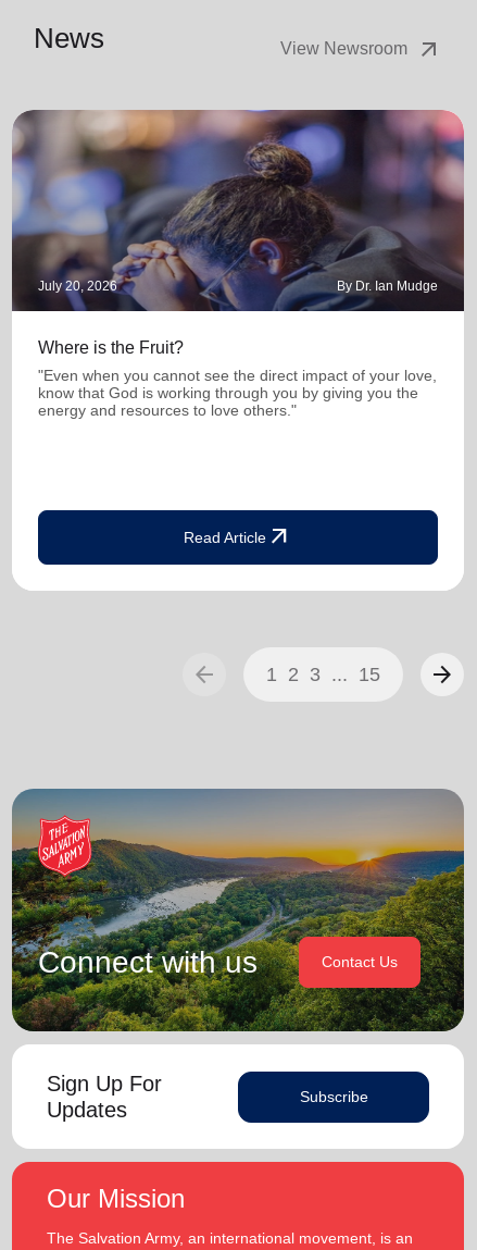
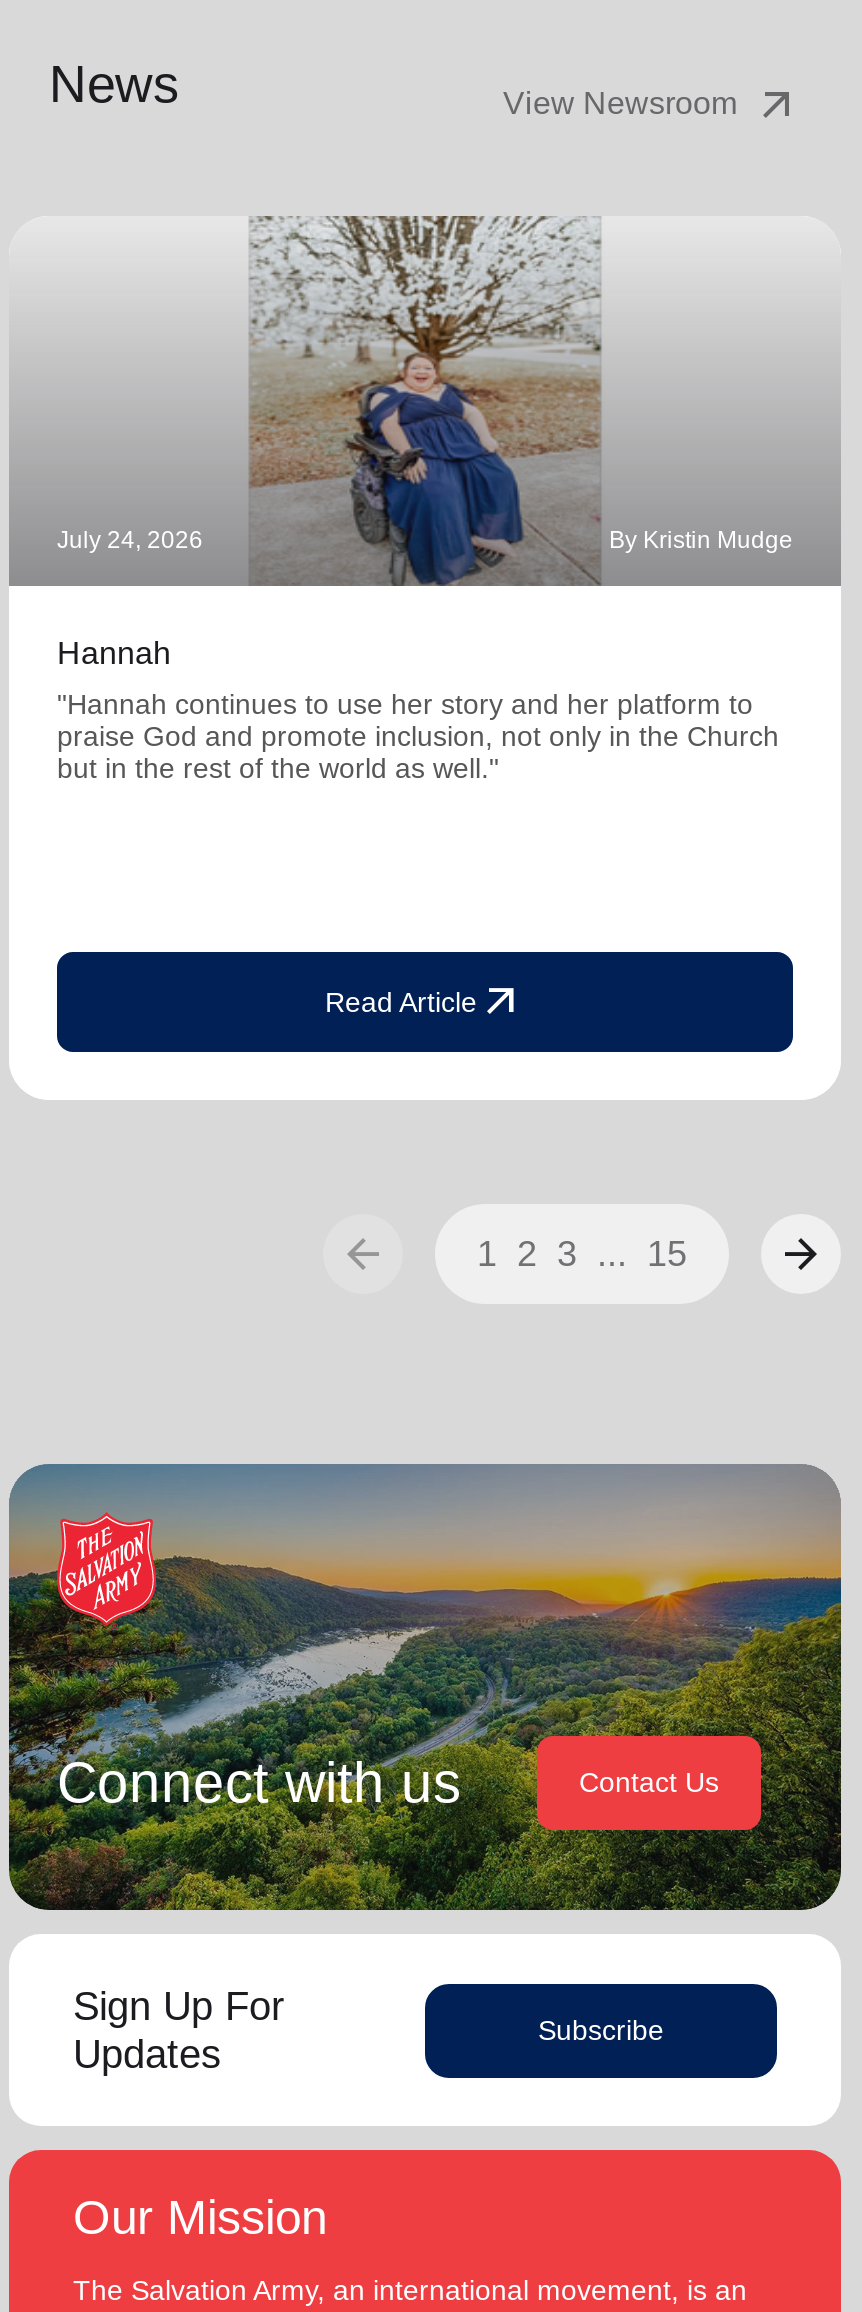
- [image]
- July 20, 2026
- By Dr. Ian Mudge
+ [image]
+ July 24, 2026
+ By Kristin Mudge

- Where is the Fruit?
+ Hannah

- "Even when you cannot see the direct impact of your love,
- know that God is working through you by giving you the
- energy and resources to love others."
+ "Hannah continues to use her story and her platform to
+ praise God and promote inclusion, not only in the Church
+ but in the rest of the world as well."
